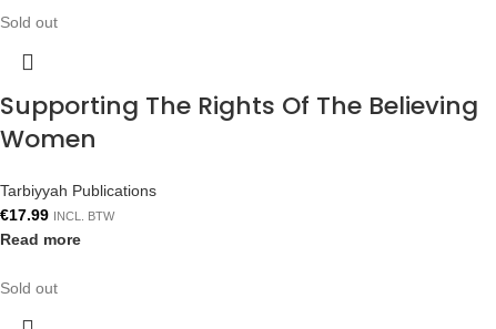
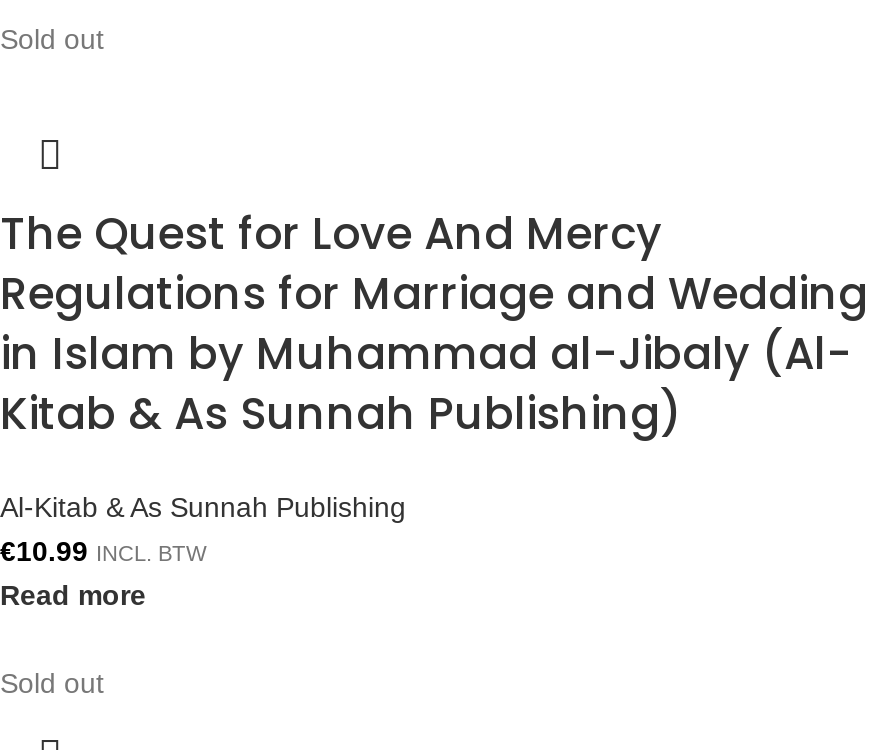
- Supporting The Rights Of The Believing
- Women
+ The Quest for Love And Mercy
+ Regulations for Marriage and Wedding
+ in Islam by Muhammad al-Jibaly (Al-
+ Kitab & As Sunnah Publishing)

- Tarbiyyah Publications
- €17.99 INCL. BTW
+ Al-Kitab & As Sunnah Publishing
+ €10.99 INCL. BTW
